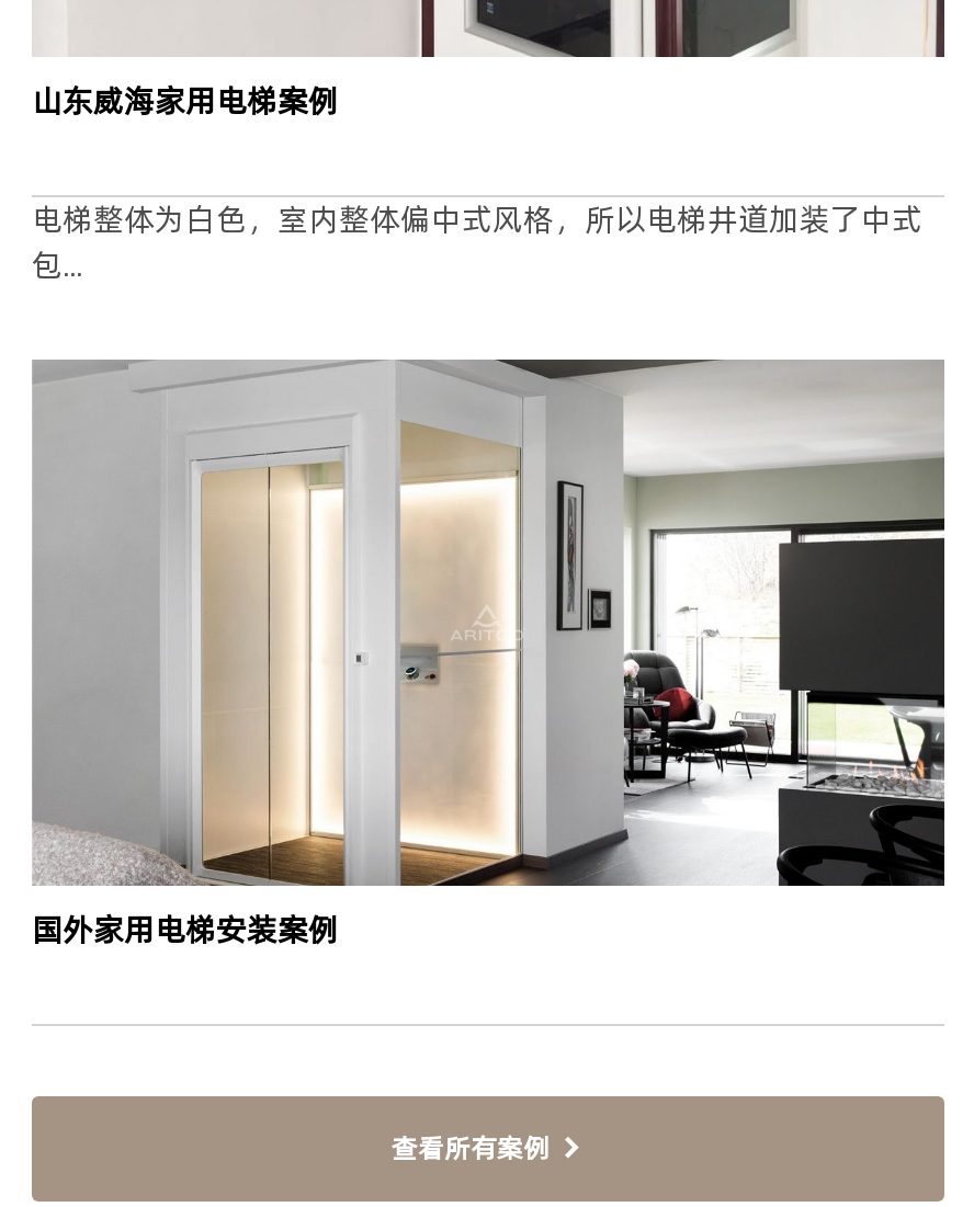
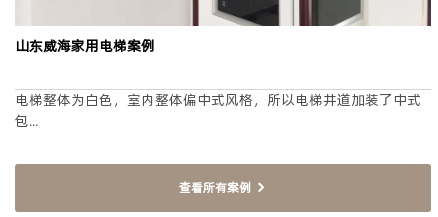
- [image]
- 国外家用电梯安装案例
